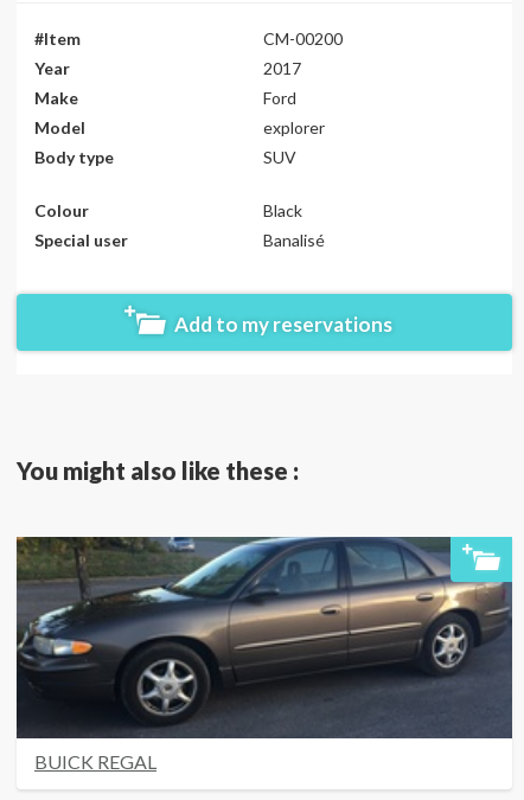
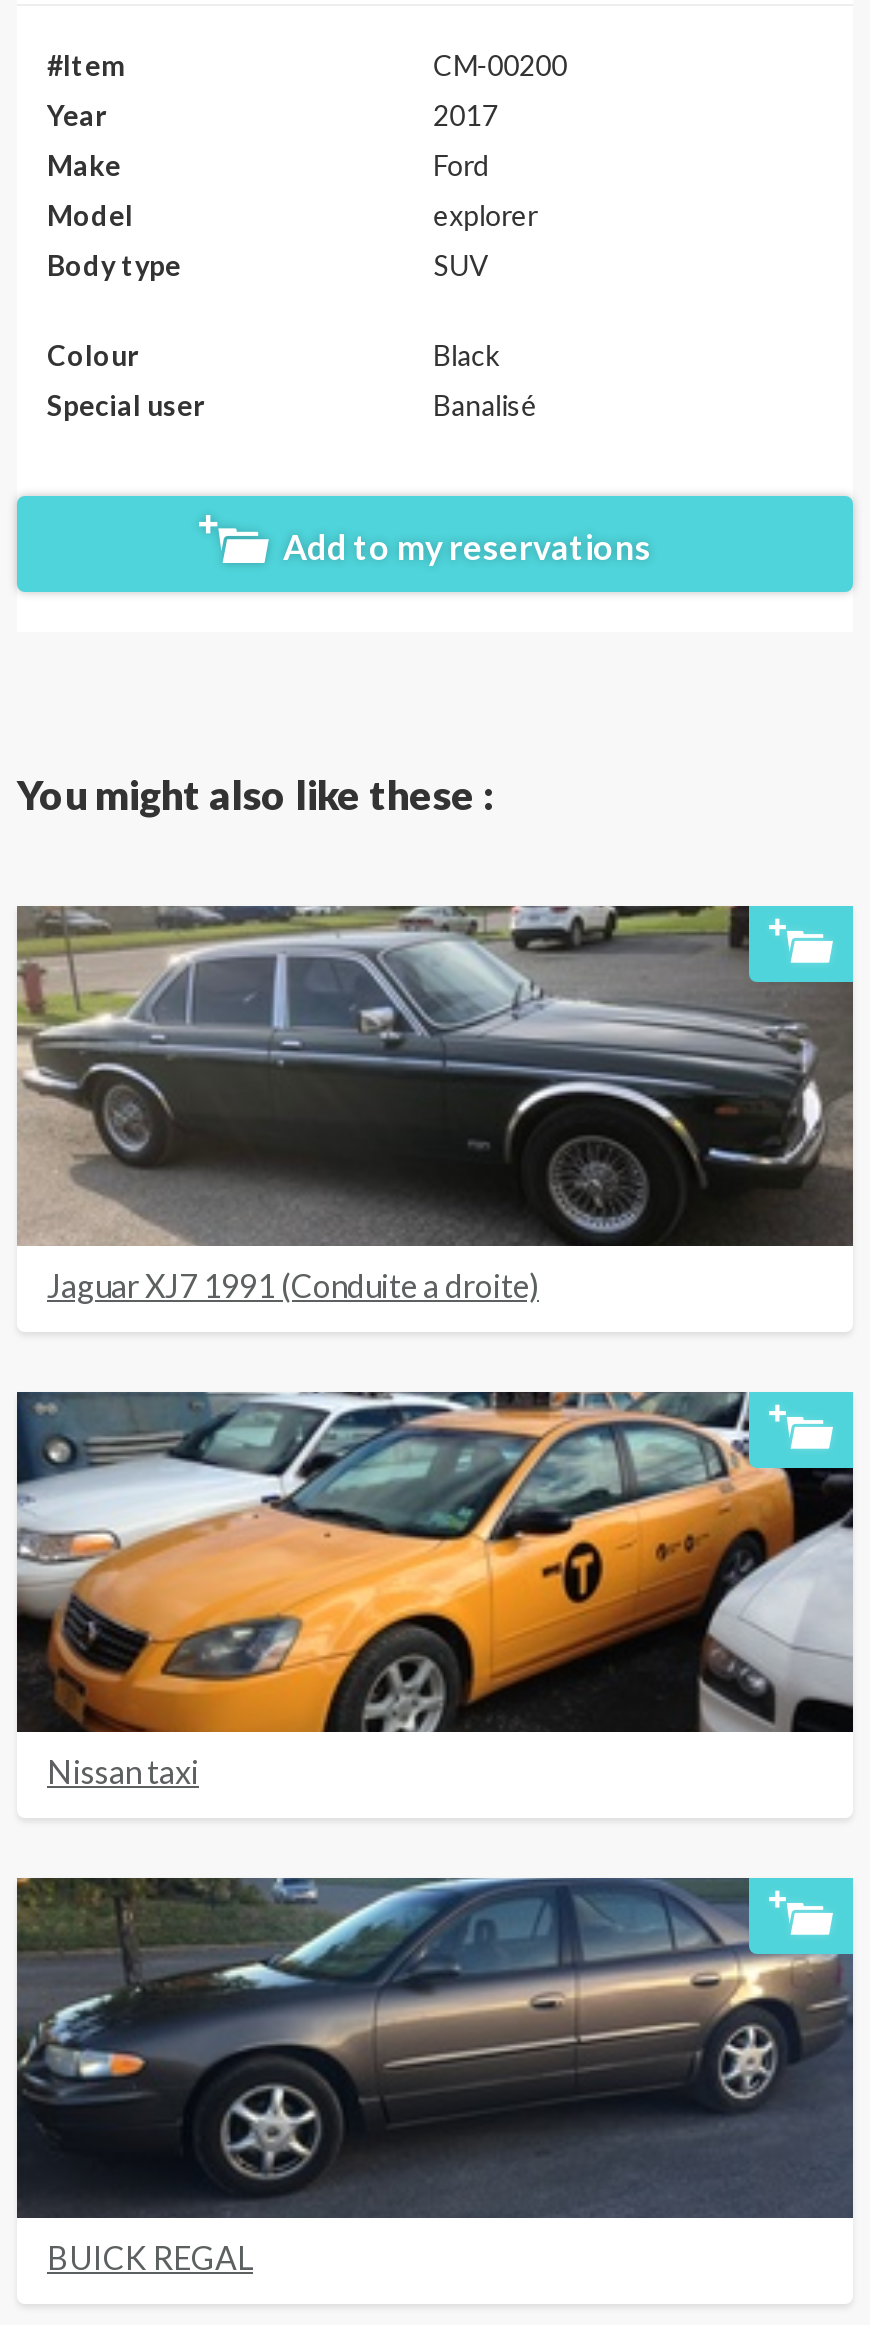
+ [image]
+ Nissan taxi

+ [image]
+ Jaguar XJ7 1991 (Conduite a droite)
